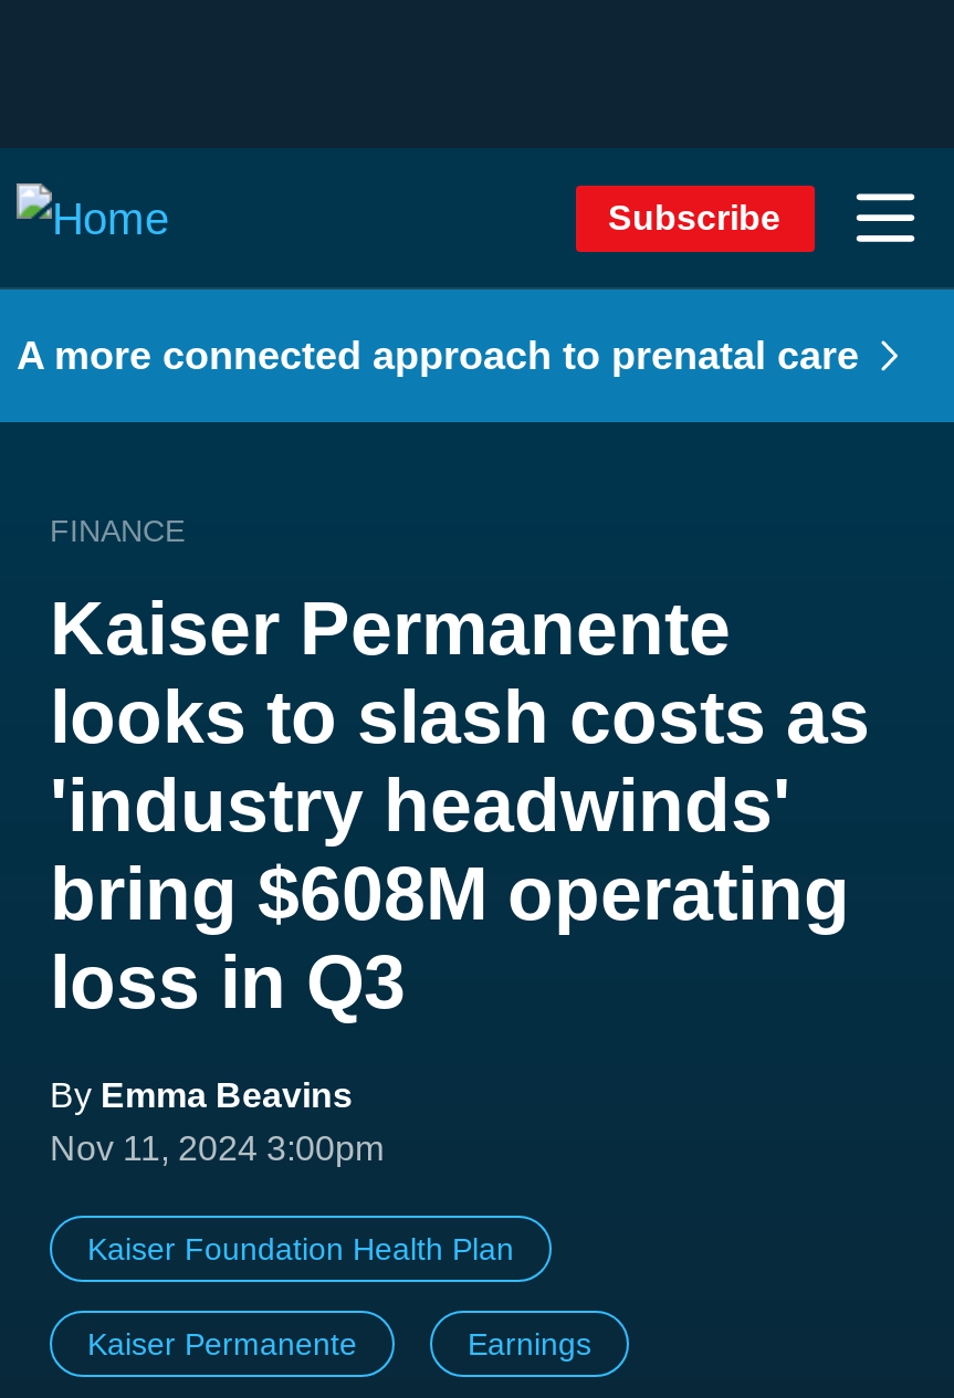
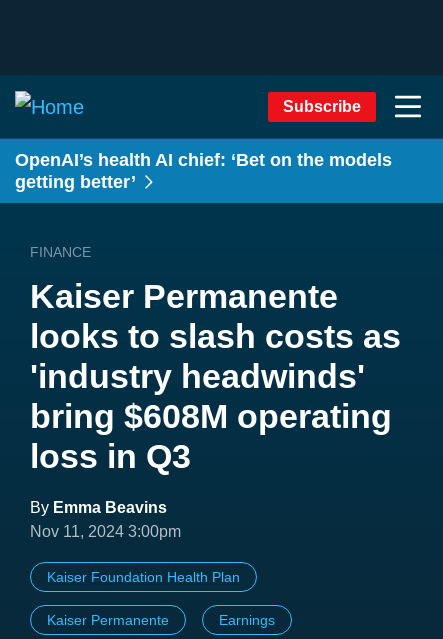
- A more connected approach to prenatal care
+ OpenAI’s health AI chief: ‘Bet on the models
+ getting better’
